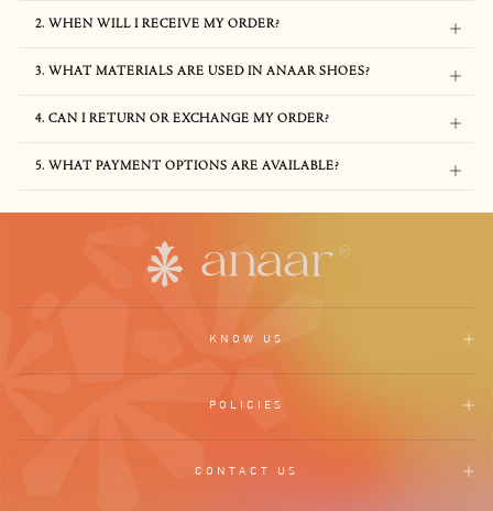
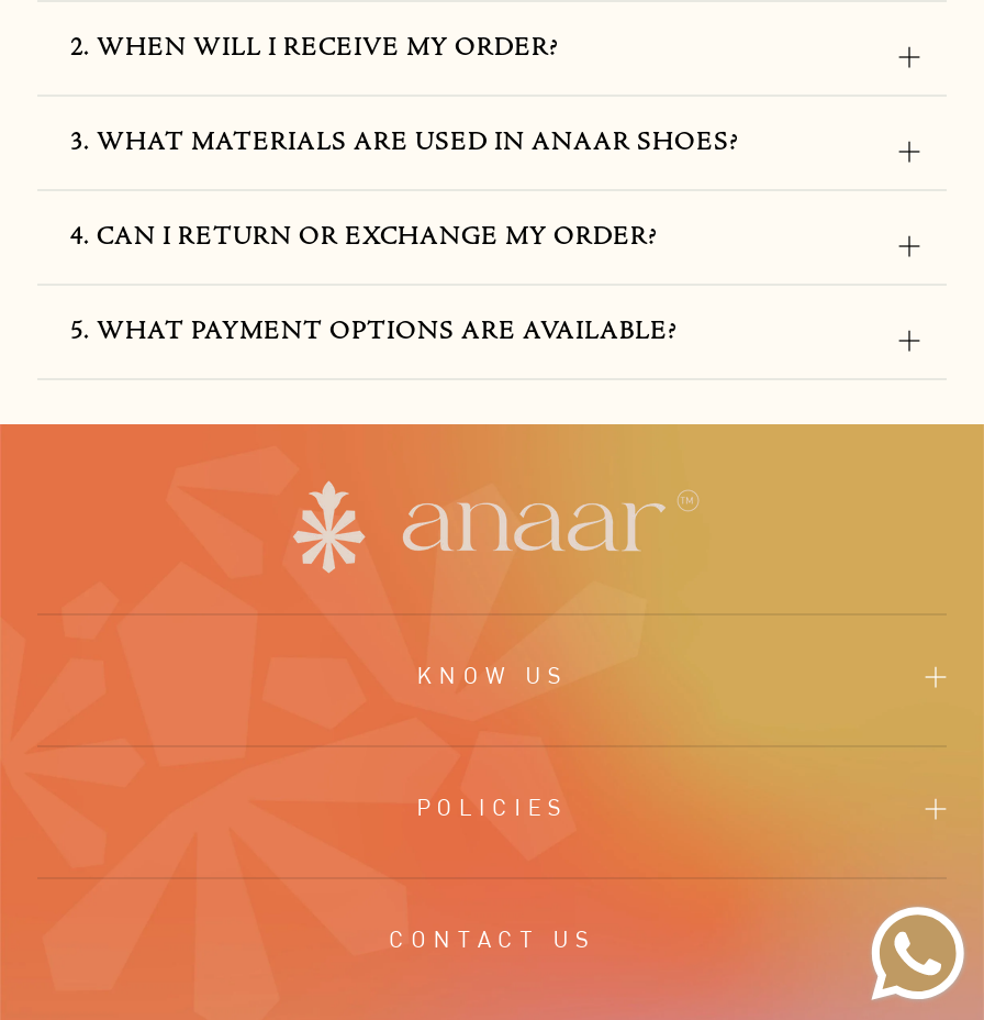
+ [image]
